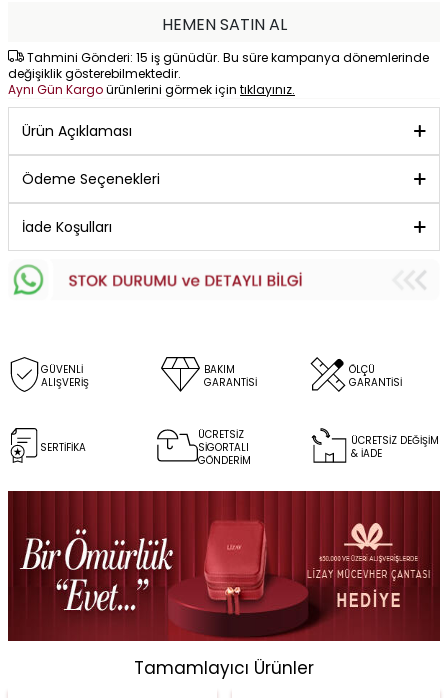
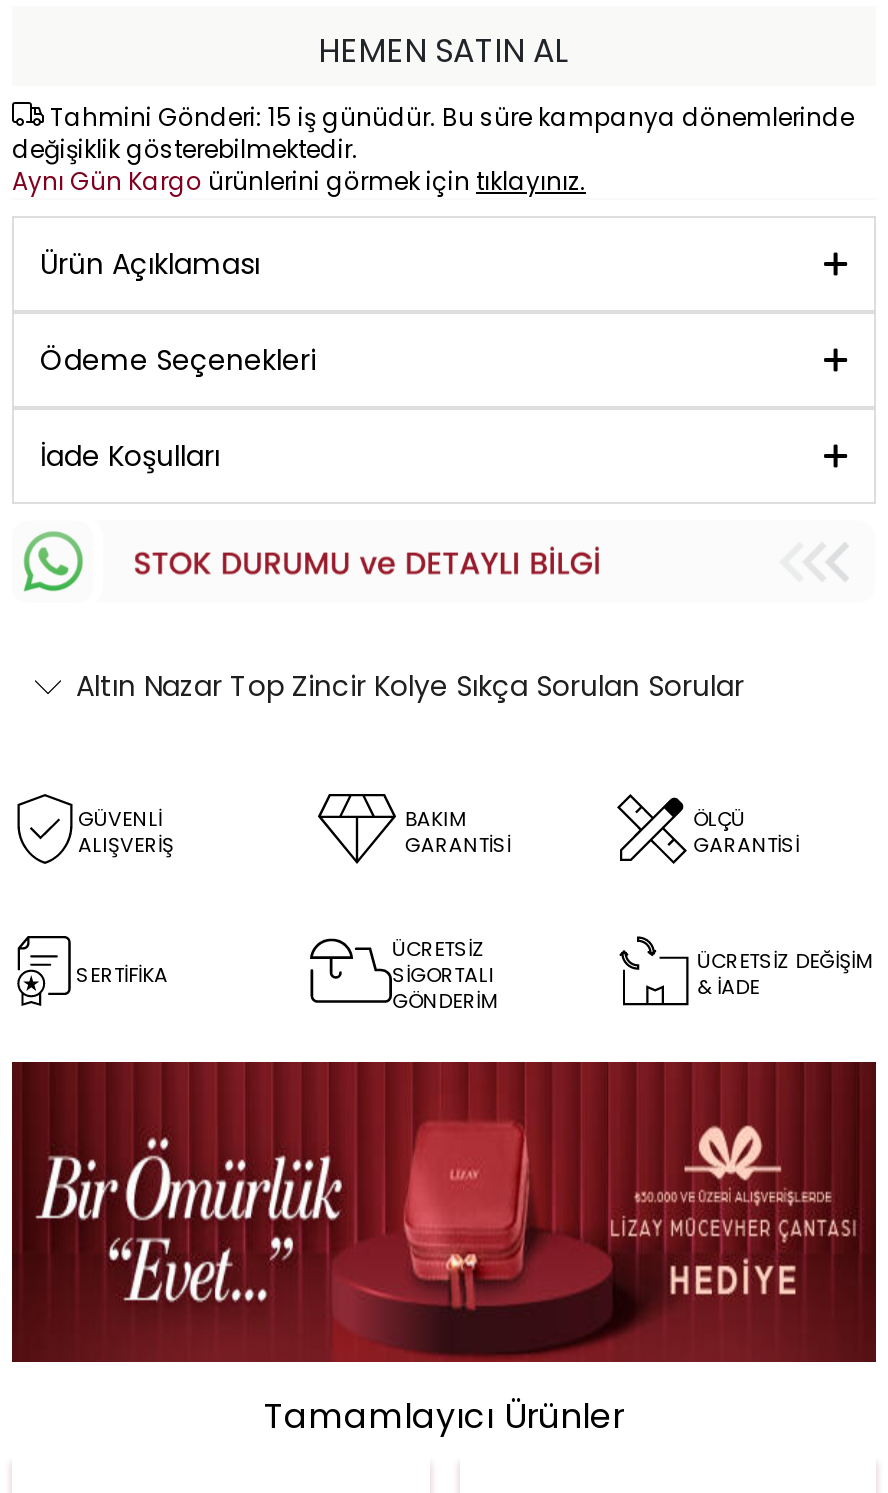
+ Altın Nazar Top Zincir Kolye Sıkça Sorulan Sorular
